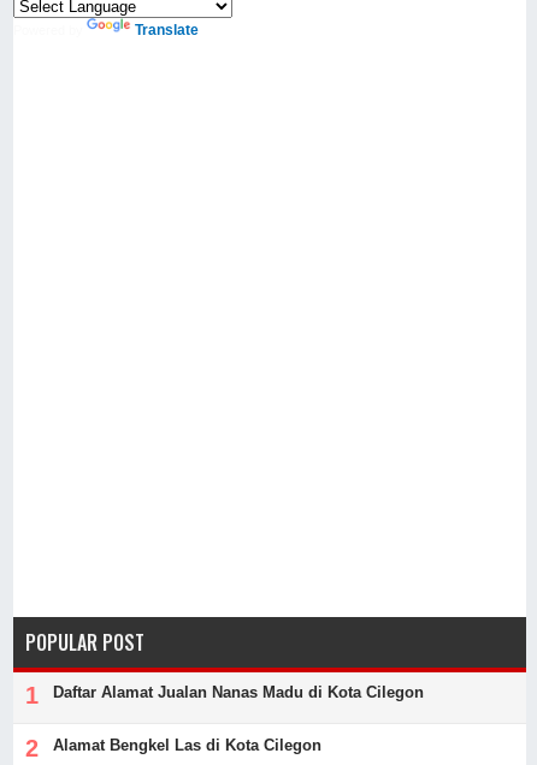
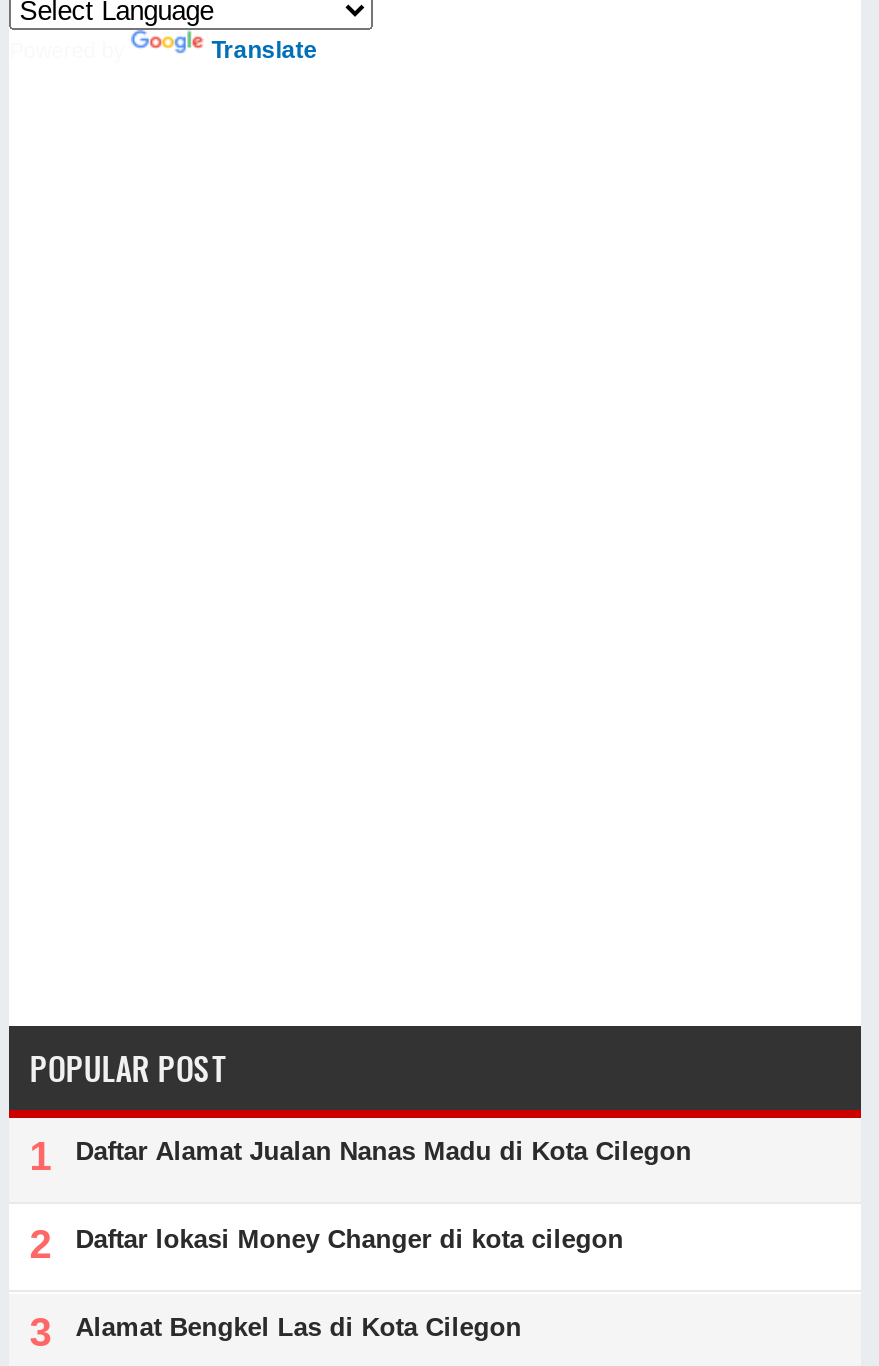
+ Daftar lokasi Money Changer di kota cilegon
